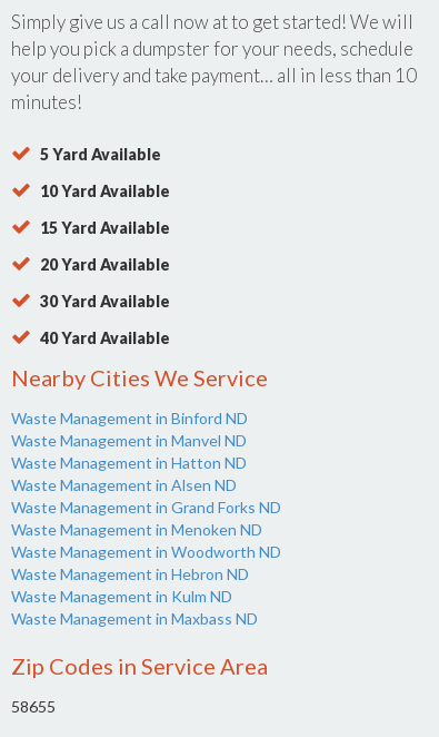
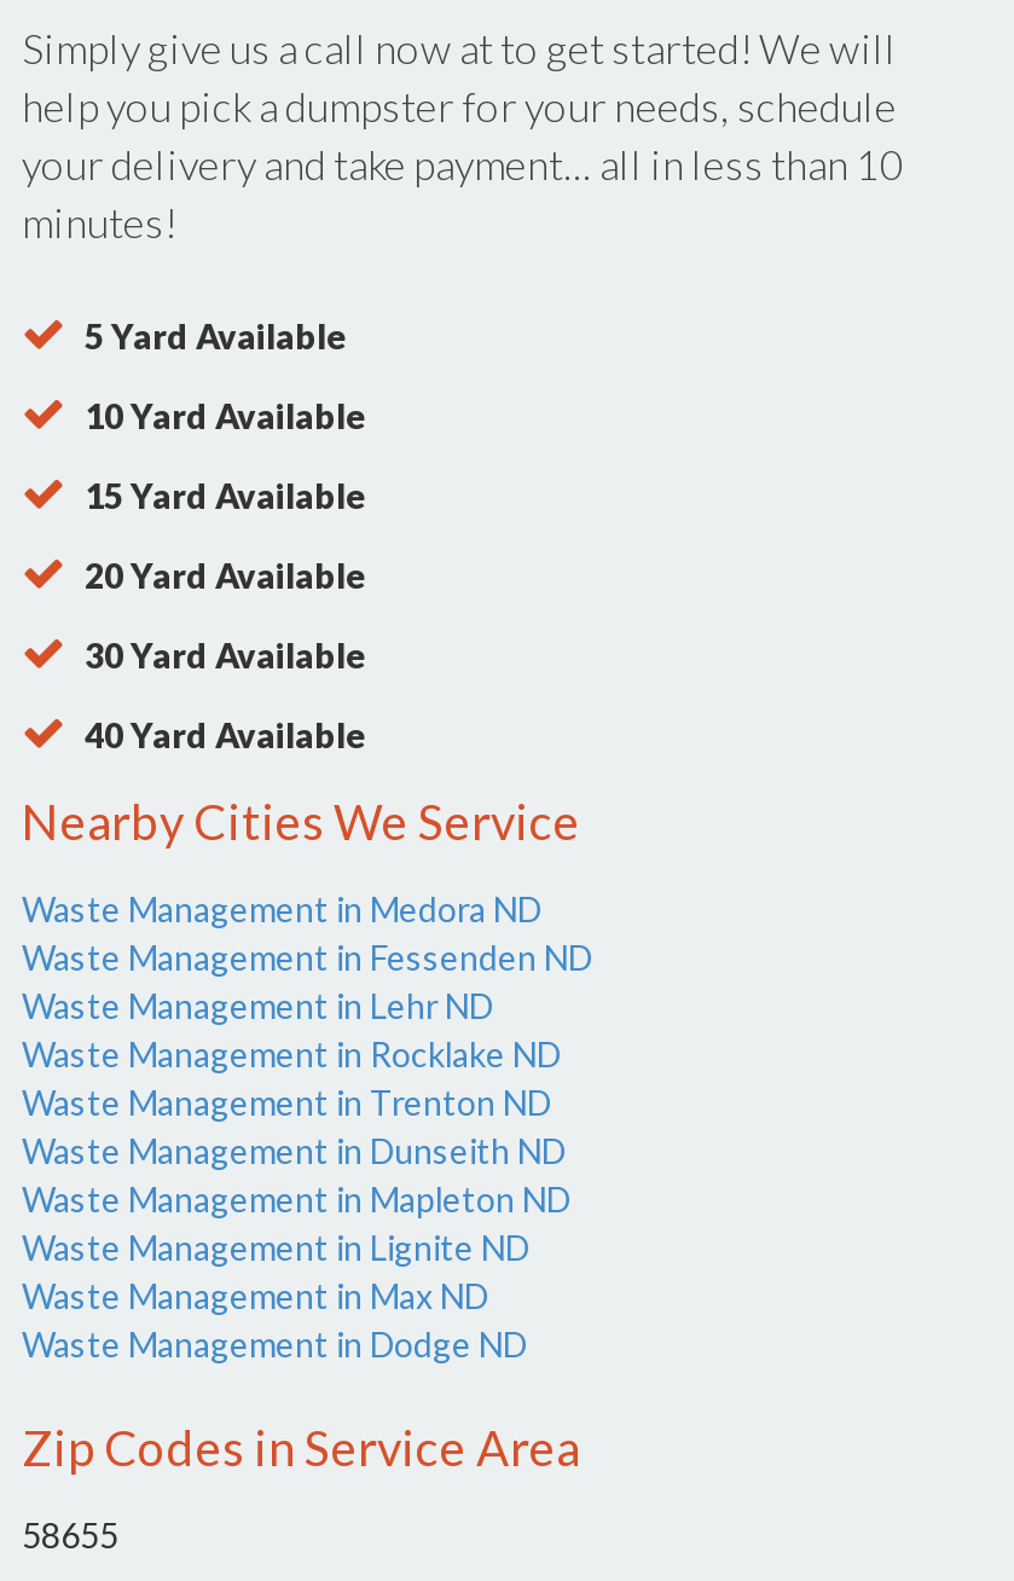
- Waste Management in Binford ND
- Waste Management in Manvel ND
- Waste Management in Hatton ND
- Waste Management in Alsen ND
- Waste Management in Grand Forks ND
- Waste Management in Menoken ND
- Waste Management in Woodworth ND
- Waste Management in Hebron ND
- Waste Management in Kulm ND
- Waste Management in Maxbass ND
+ Waste Management in Medora ND
+ Waste Management in Fessenden ND
+ Waste Management in Lehr ND
+ Waste Management in Rocklake ND
+ Waste Management in Trenton ND
+ Waste Management in Dunseith ND
+ Waste Management in Mapleton ND
+ Waste Management in Lignite ND
+ Waste Management in Max ND
+ Waste Management in Dodge ND
